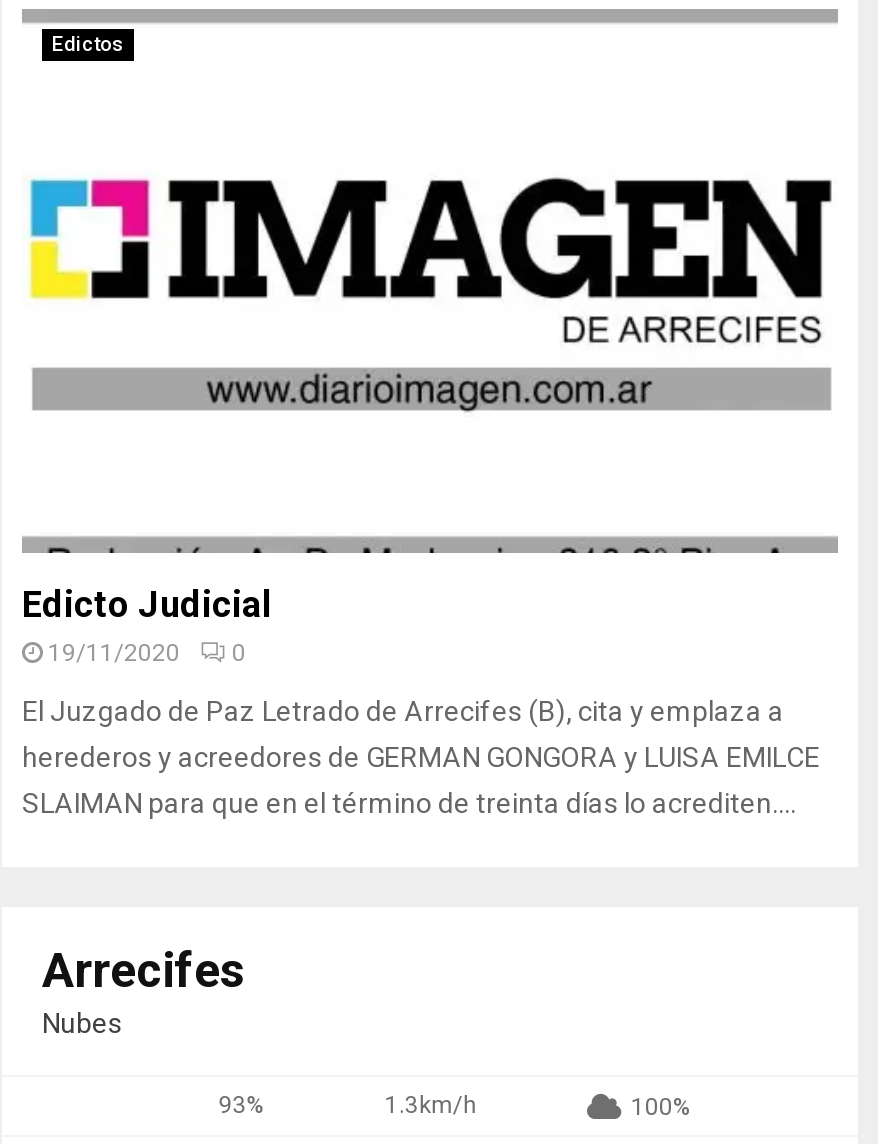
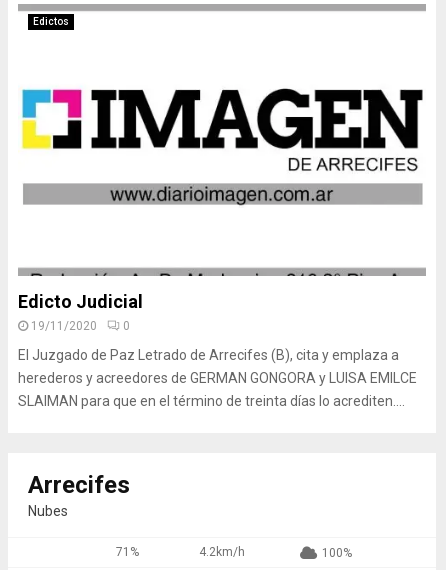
- 93%
- 1.3km/h
+ 71%
+ 4.2km/h
